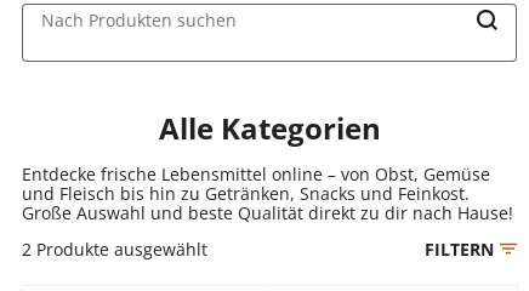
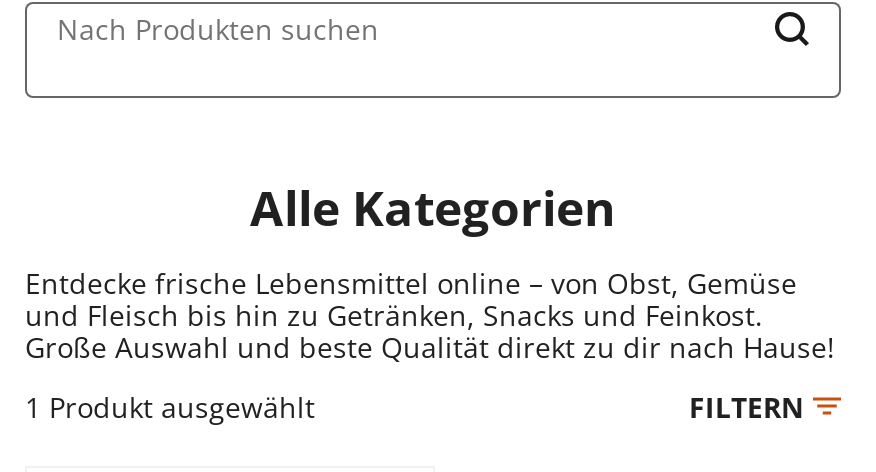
- 2 Produkte ausgewählt
+ 1 Produkt ausgewählt
